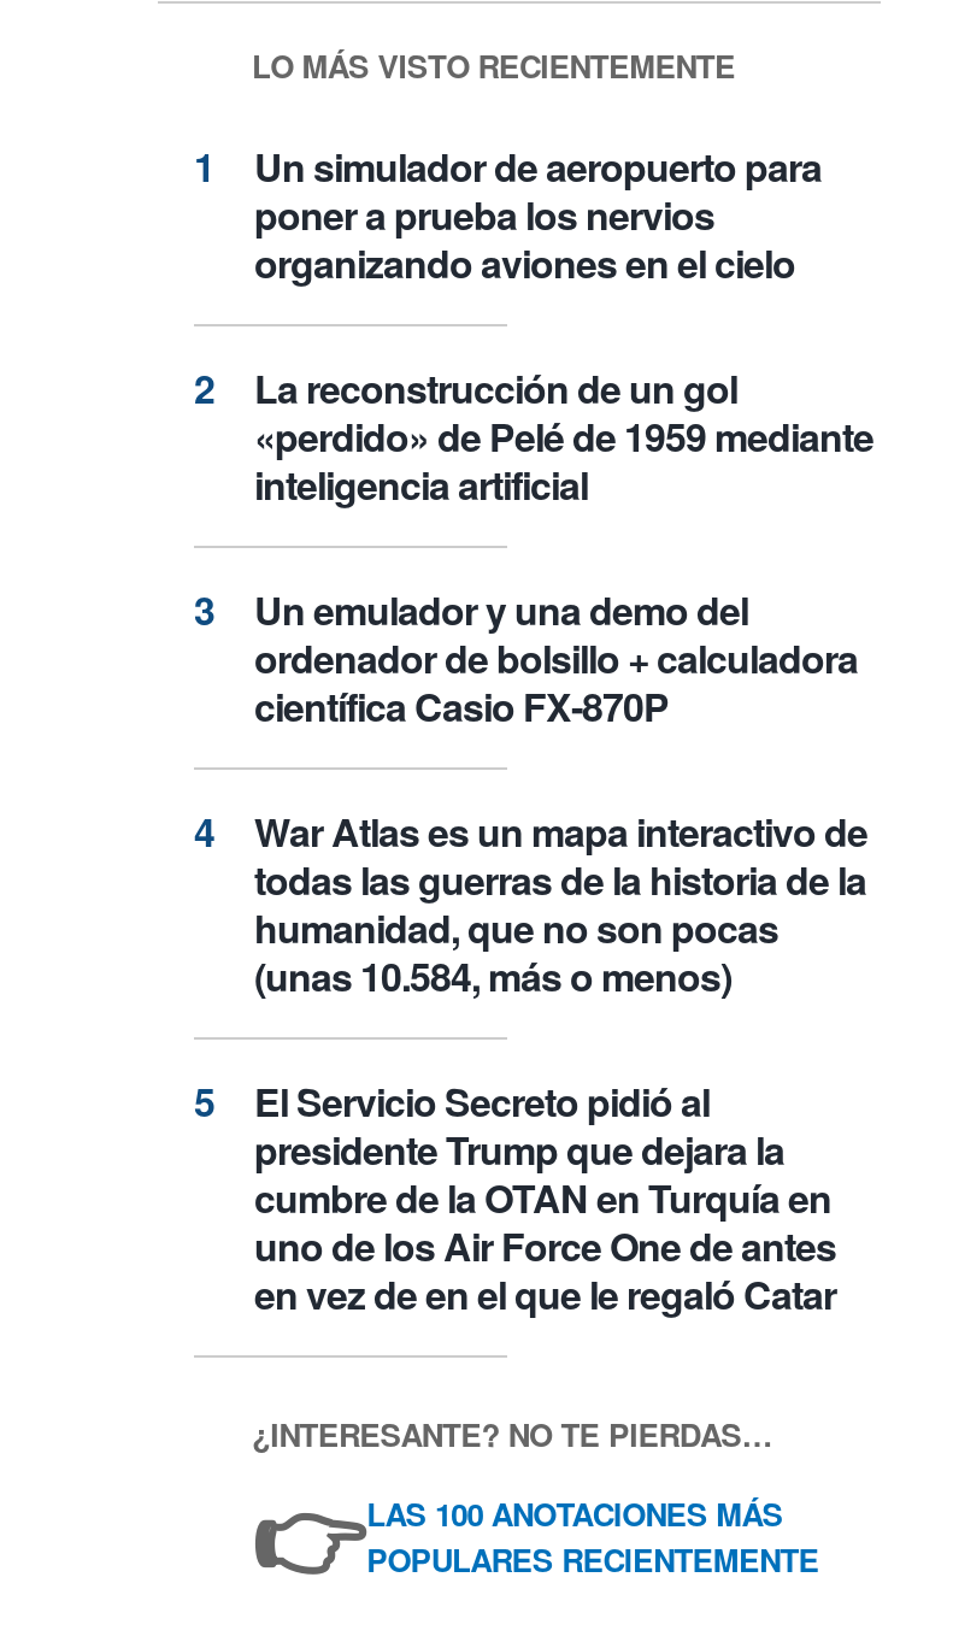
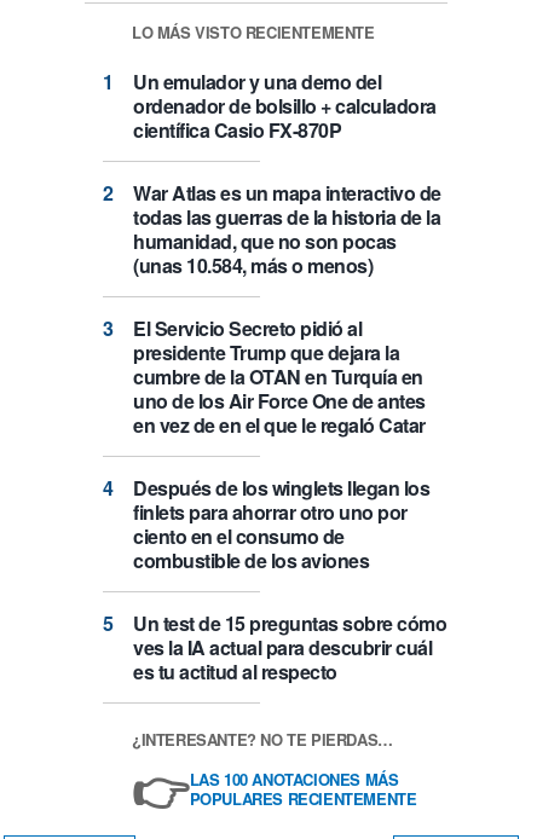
- Un simulador de aeropuerto para
- poner a prueba los nervios
- organizando aviones en el cielo
- La reconstrucción de un gol
- «perdido» de Pelé de 1959 mediante
- inteligencia artificial

moved up: Un emulador y una demo del | ordenador de bolsillo + calculadora | científica Casio FX-870P | ... | uno de los Air Force One de antes | en vez de en el que le regaló Catar

+ Después de los winglets llegan los
+ finlets para ahorrar otro uno por
+ ciento en el consumo de
+ combustible de los aviones
+ Un test de 15 preguntas sobre cómo
+ ves la IA actual para descubrir cuál
+ es tu actitud al respecto
